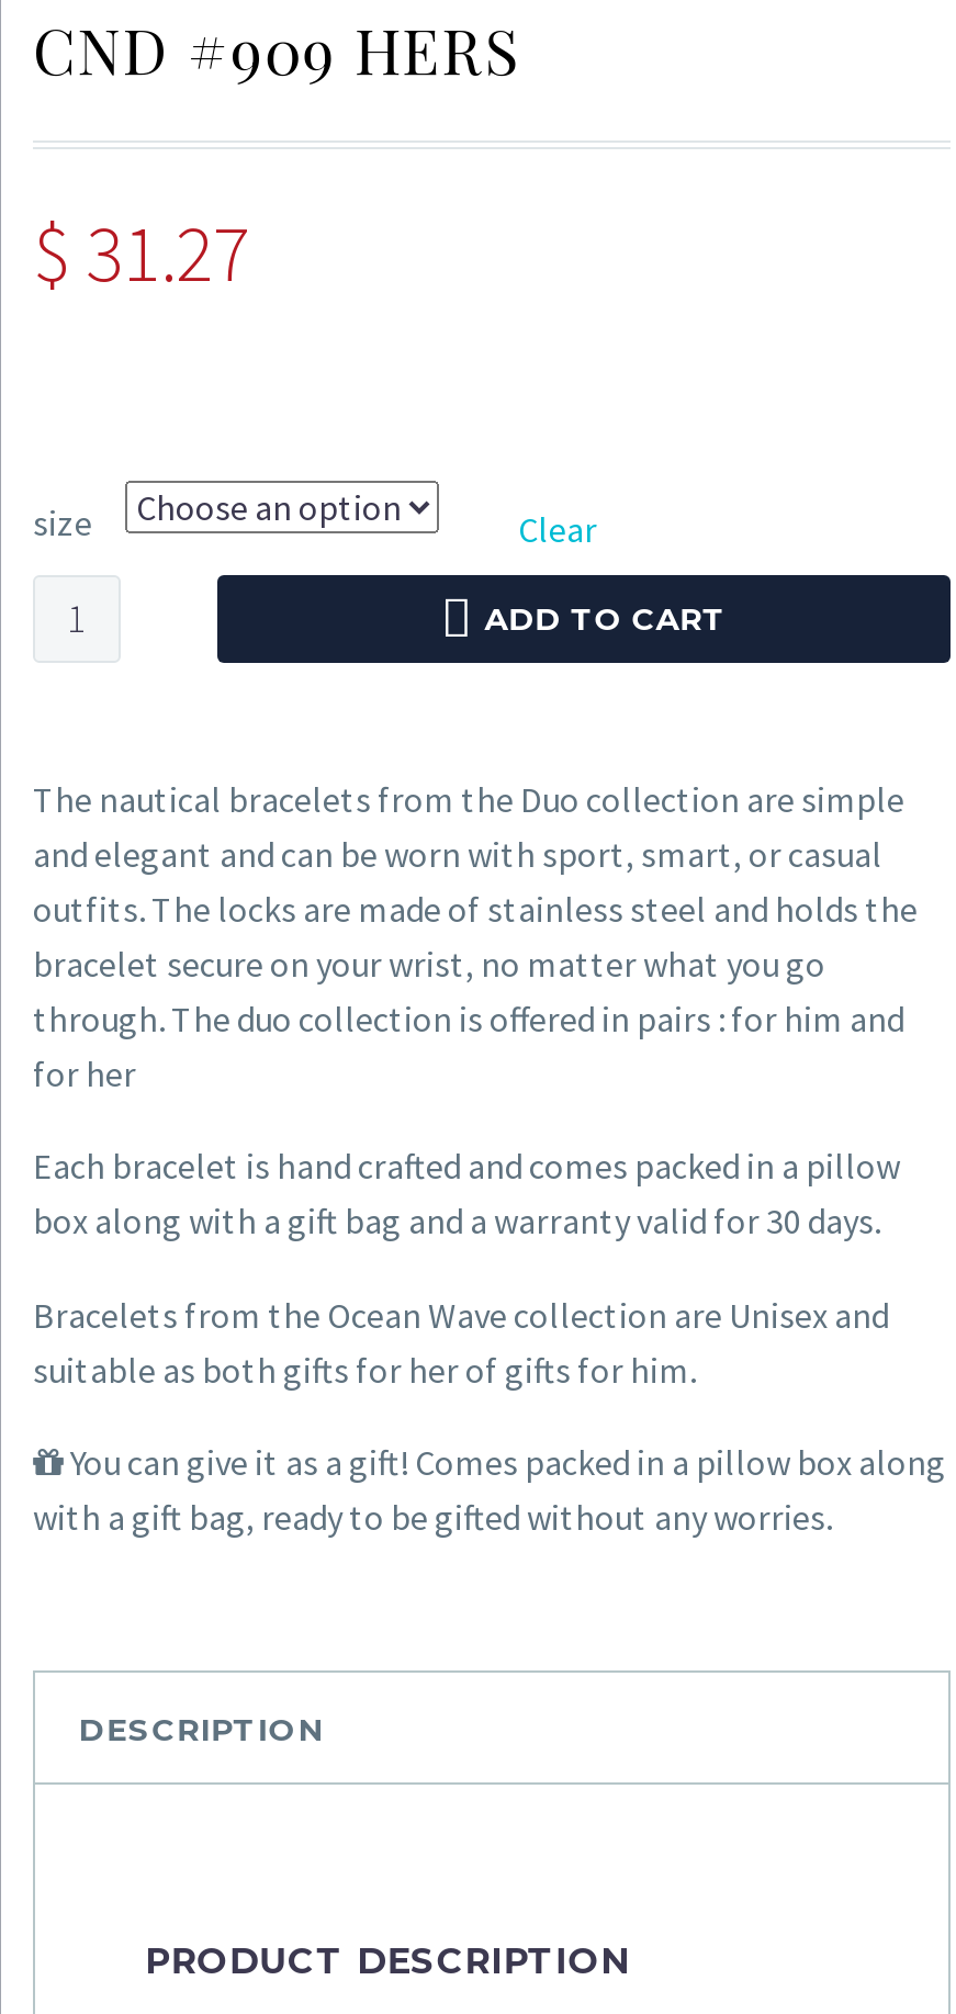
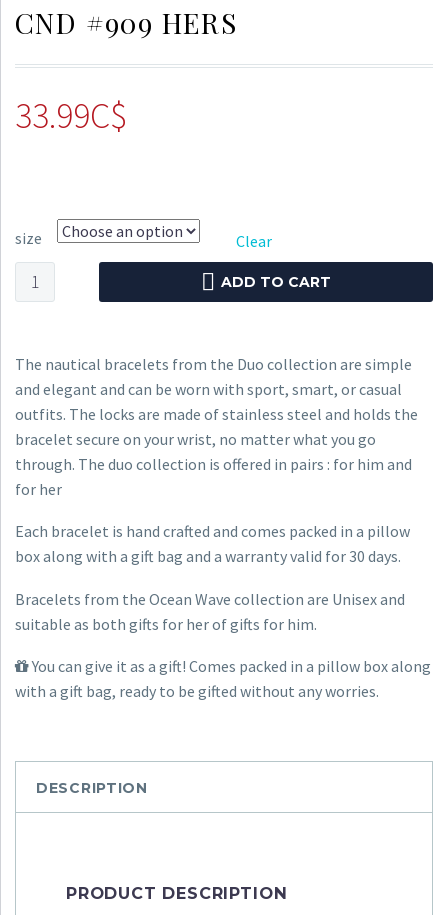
- $31.27
+ 33.99C$
